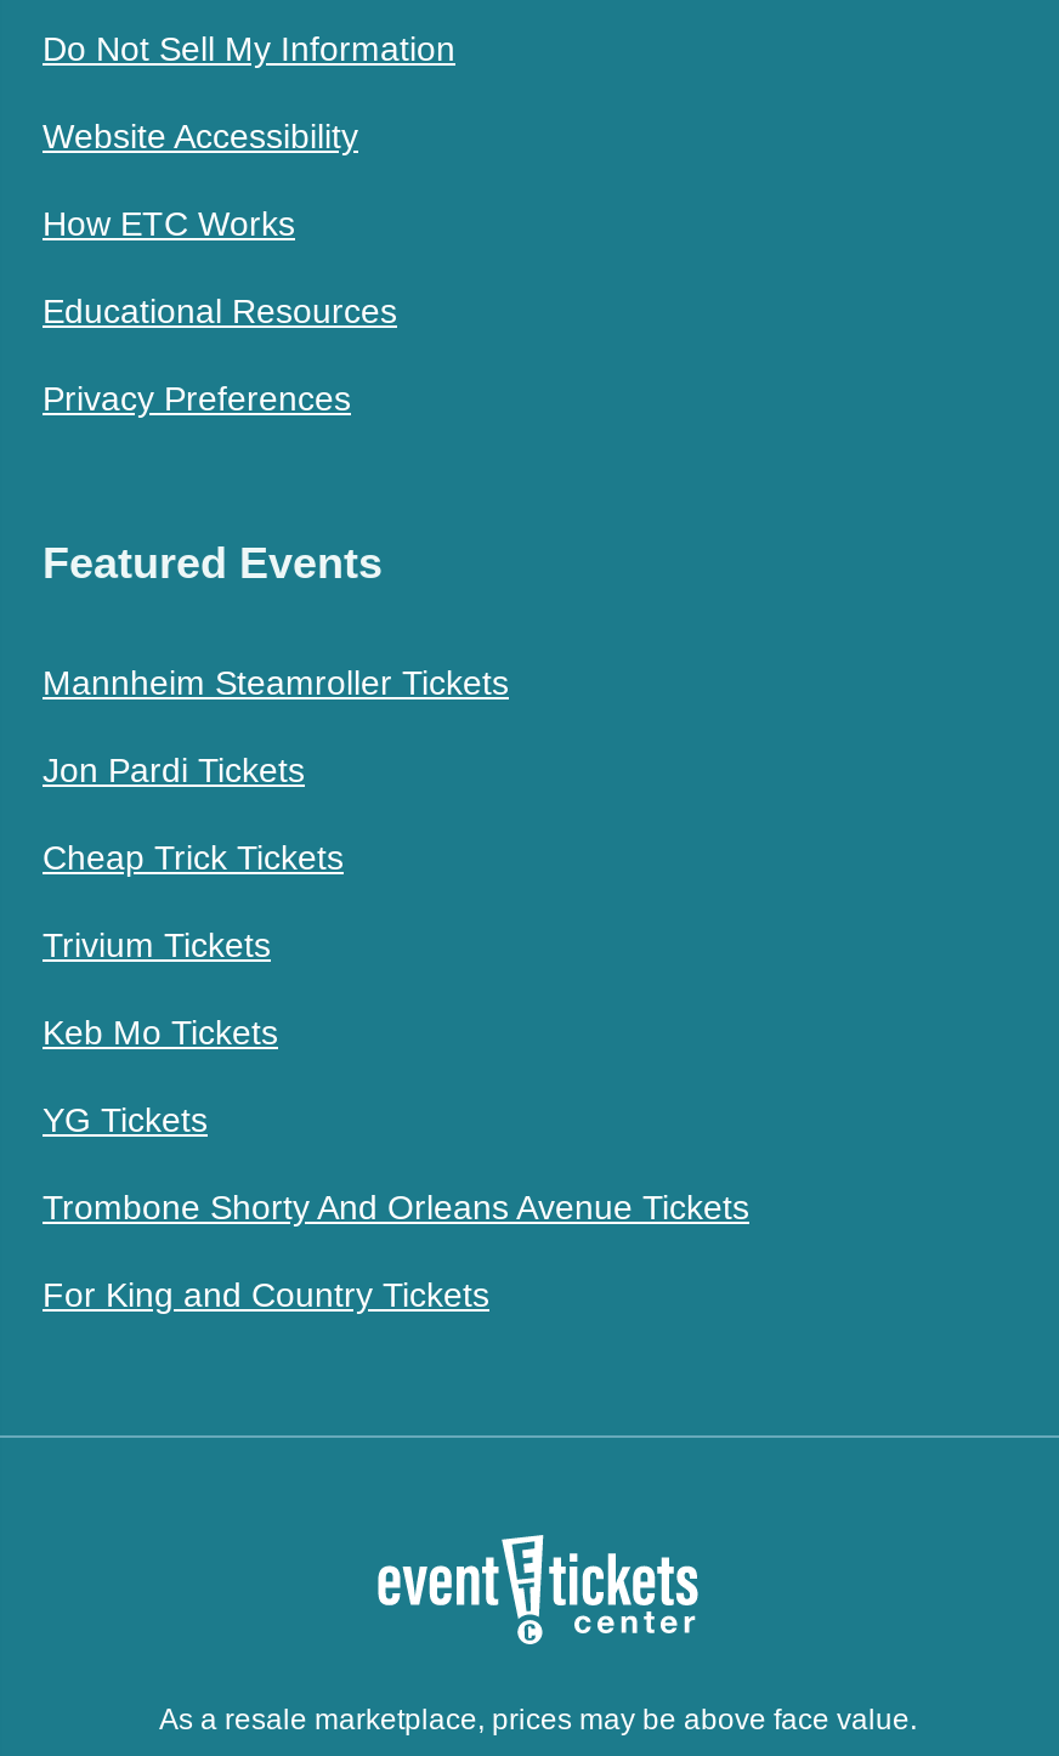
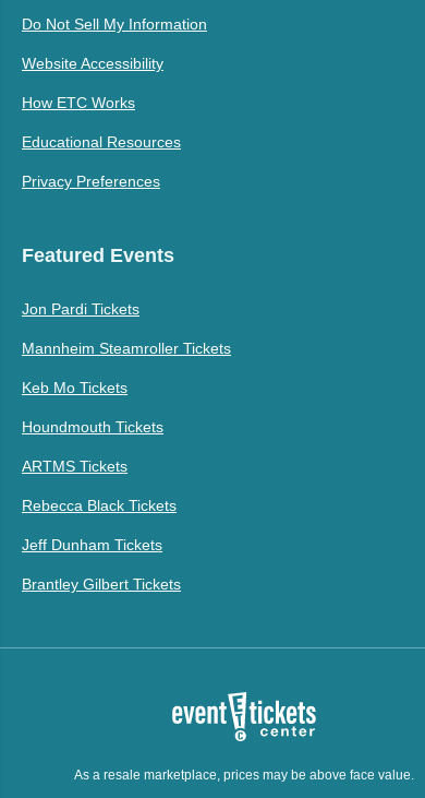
moved down: Mannheim Steamroller Tickets

moved up: Jon Pardi Tickets

- Cheap Trick Tickets
- Trivium Tickets

moved up: Keb Mo Tickets

- YG Tickets
- Trombone Shorty And Orleans Avenue Tickets
- For King and Country Tickets
+ Houndmouth Tickets
+ ARTMS Tickets
+ Rebecca Black Tickets
+ Jeff Dunham Tickets
+ Brantley Gilbert Tickets
